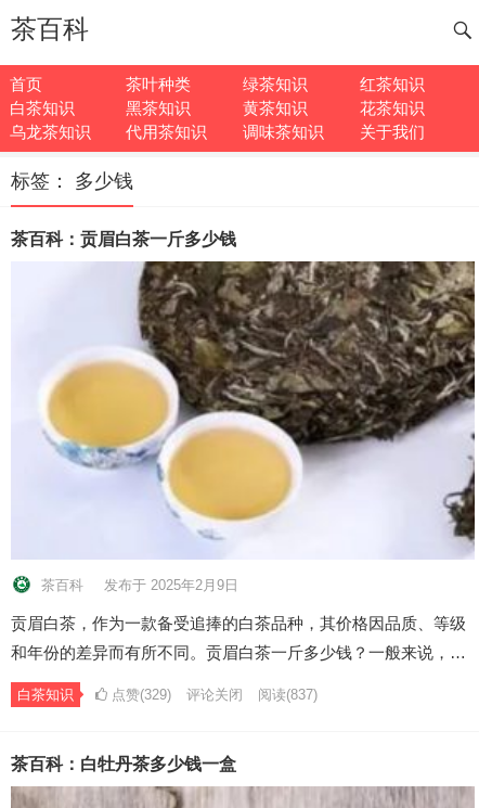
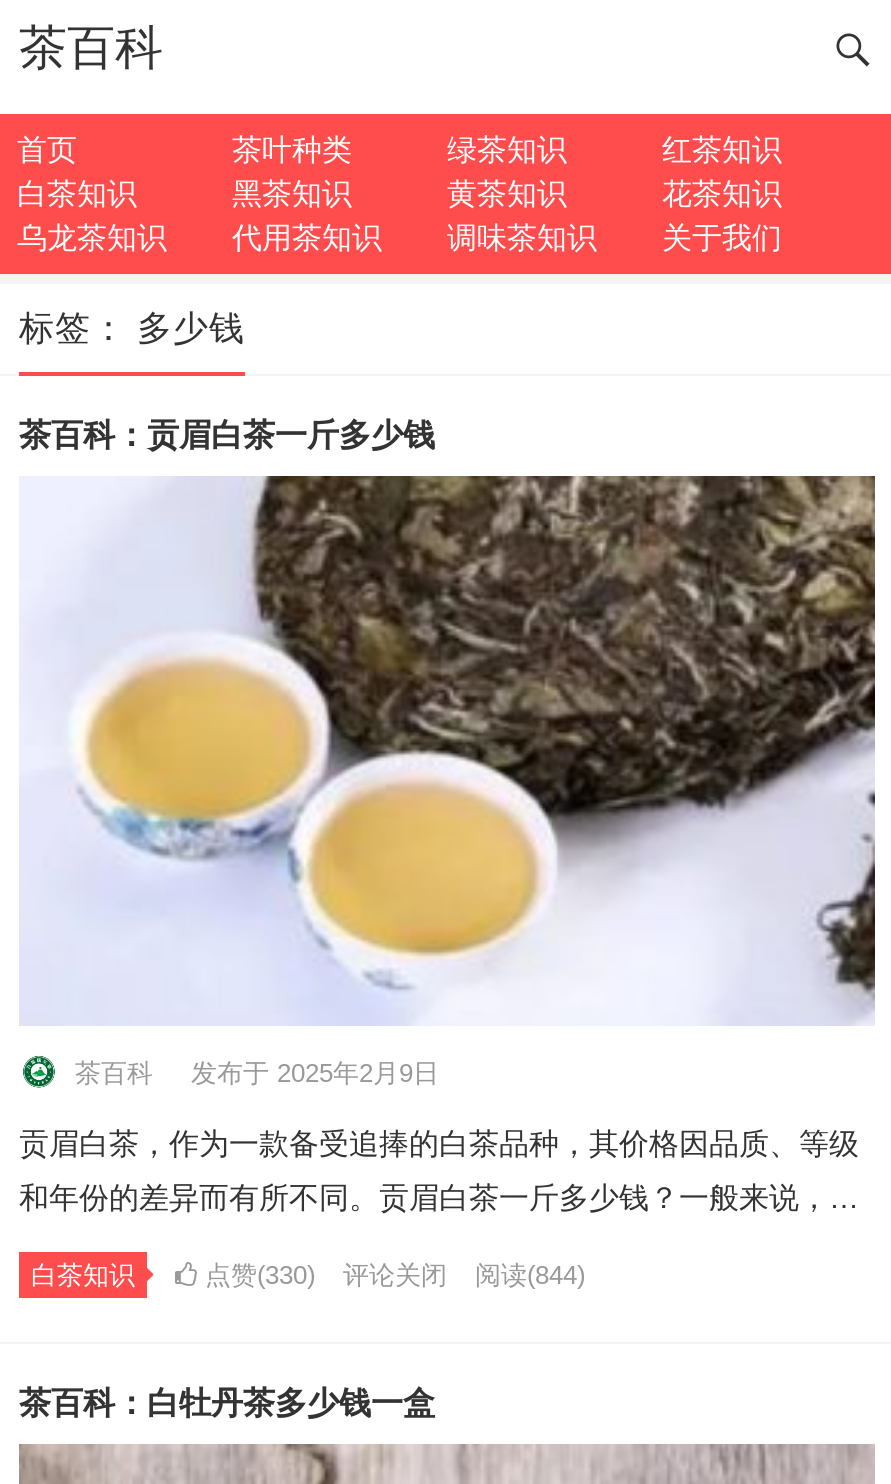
- 点赞(329)
+ 点赞(330)

- 阅读(837)
+ 阅读(844)
